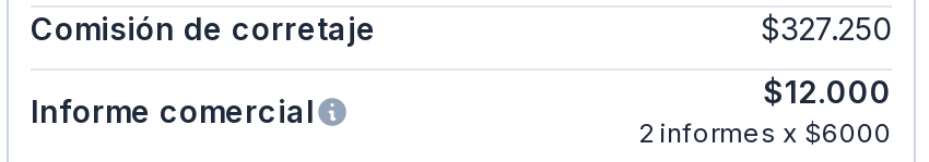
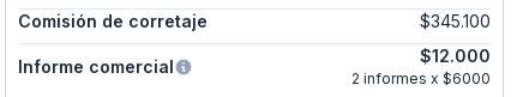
- $327.250
+ $345.100
